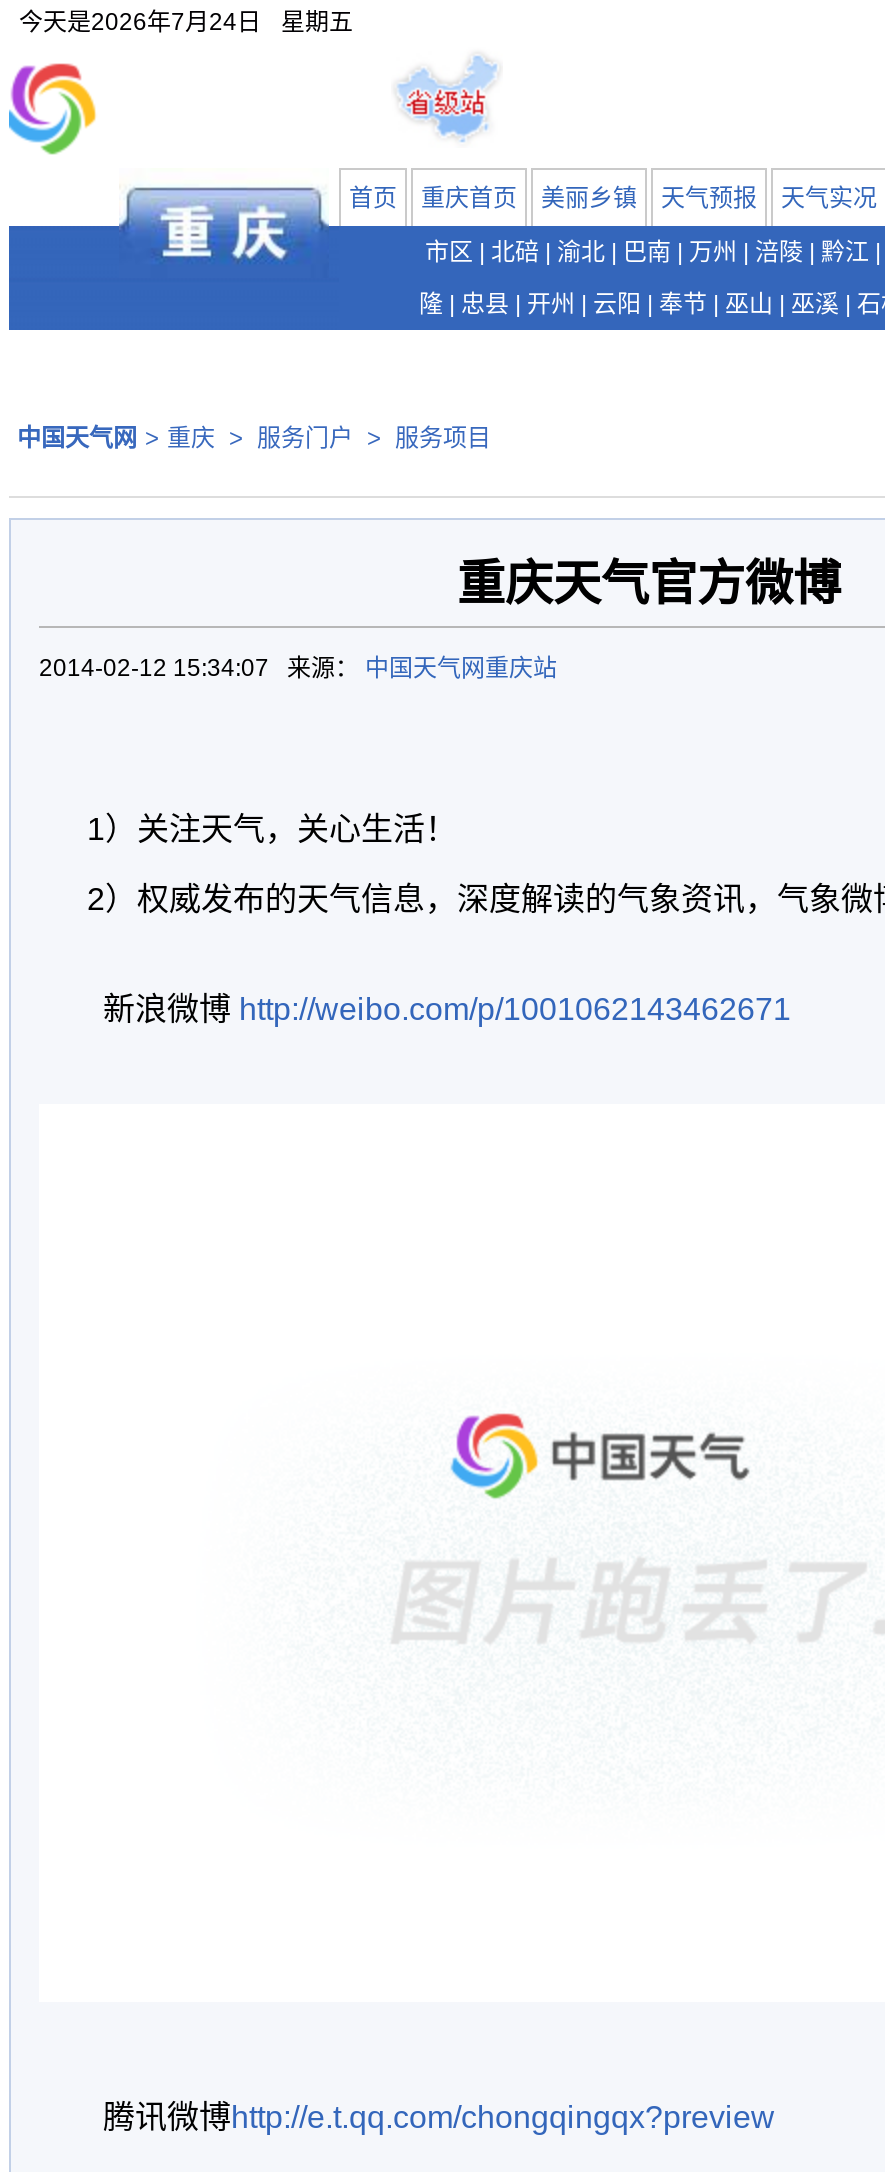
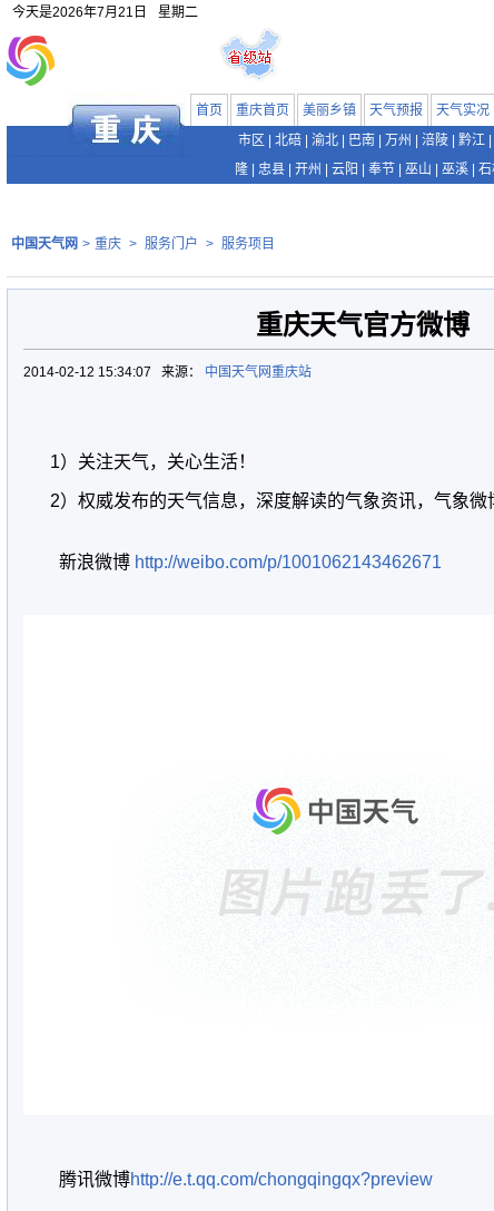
- 今天是2026年7月24日
+ 今天是2026年7月21日

- 星期五
+ 星期二
